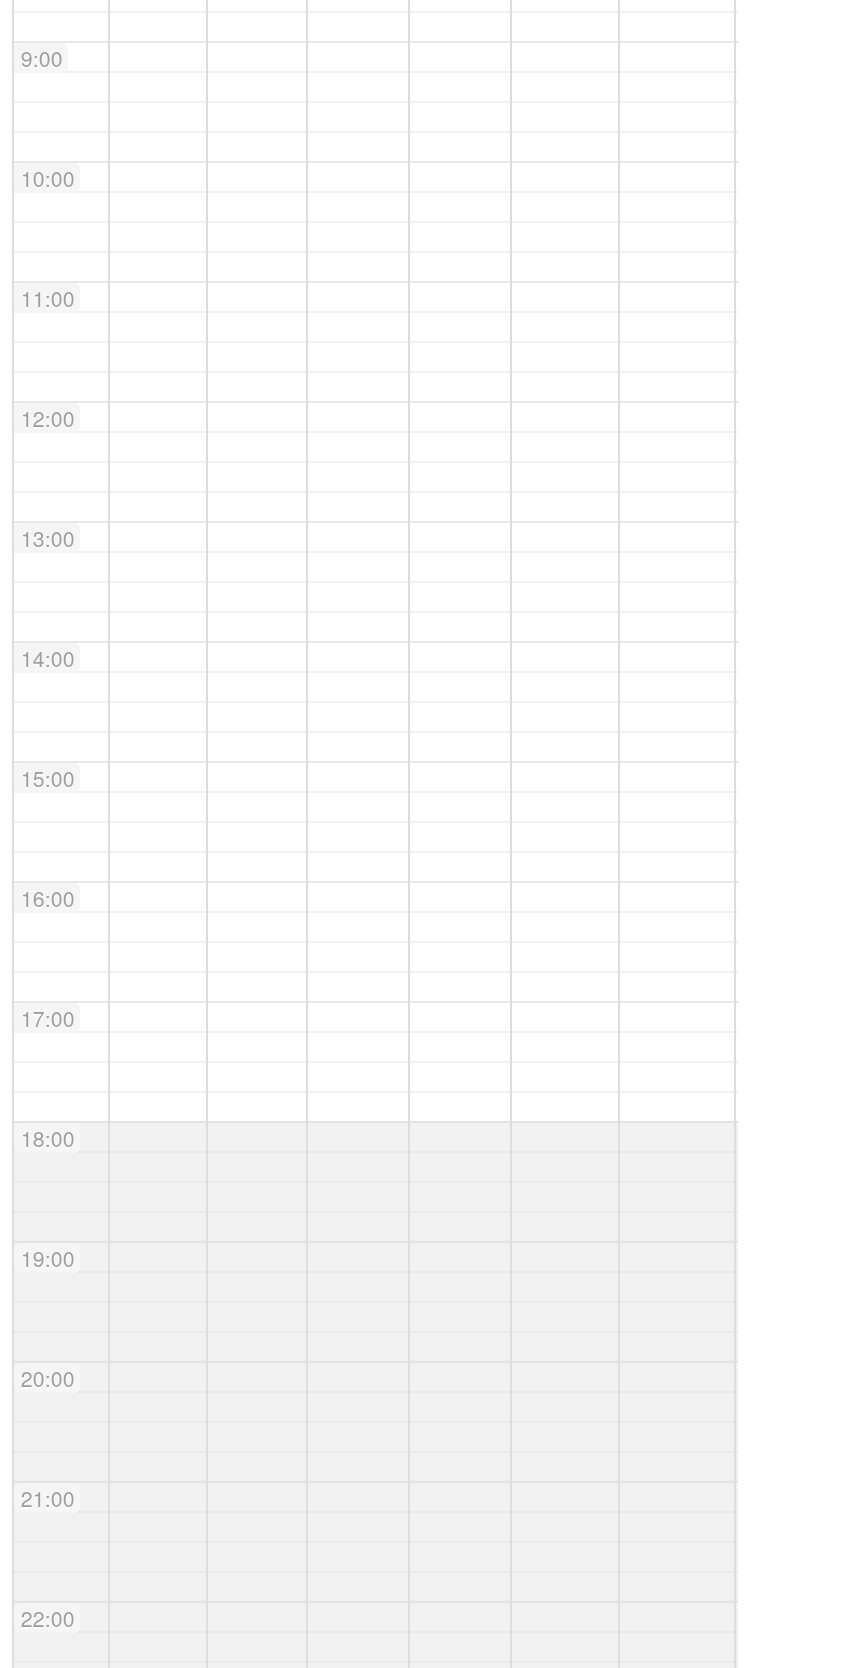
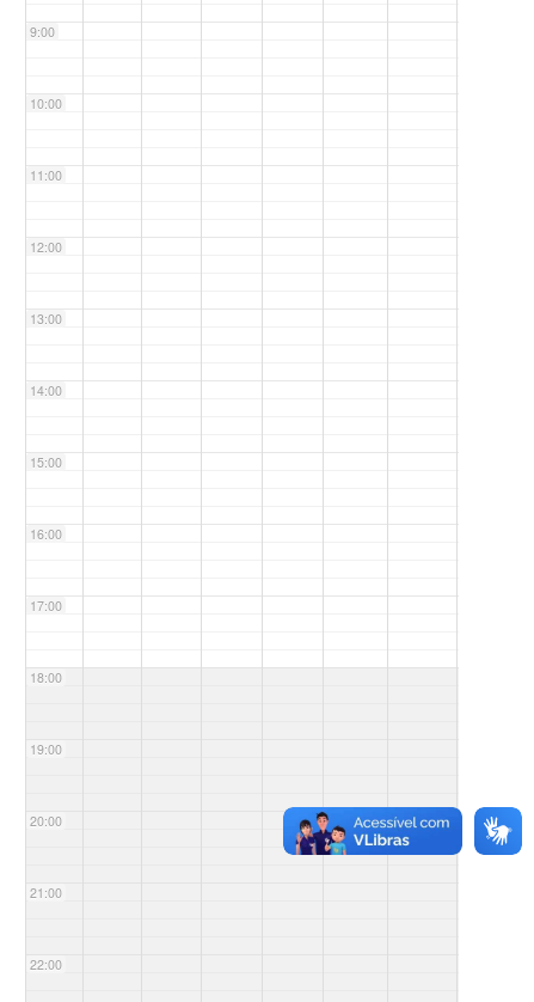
+ [image]

+ [image]
